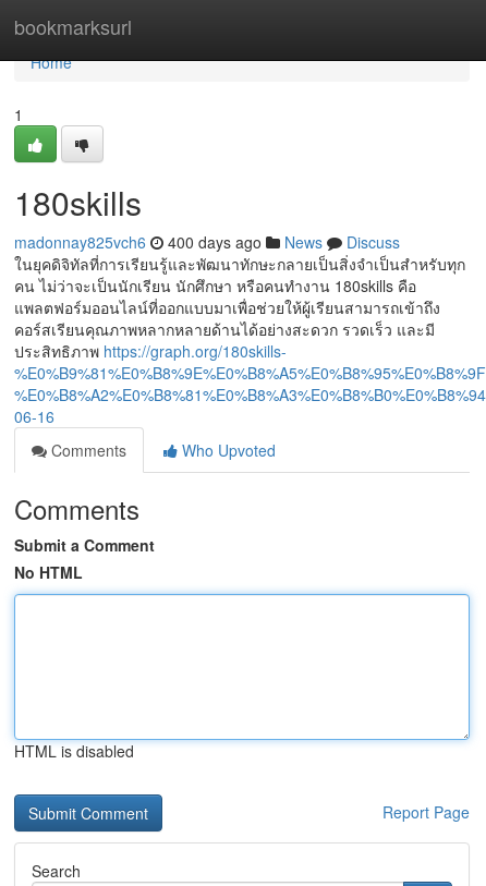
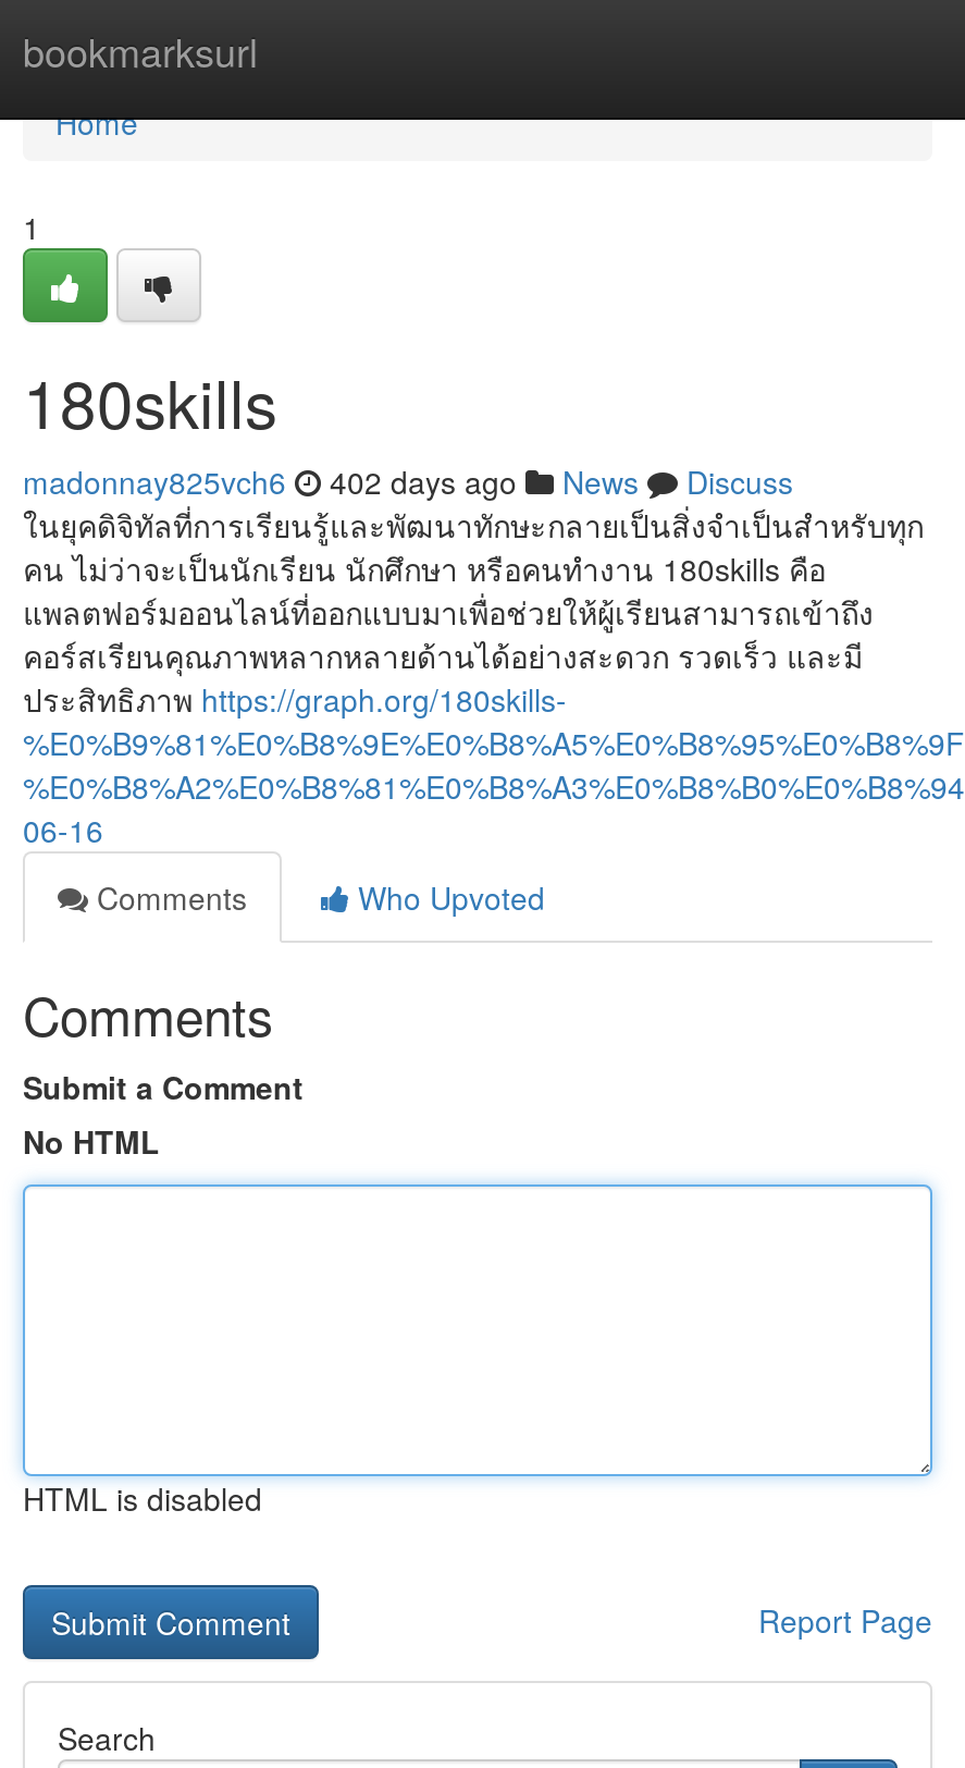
- madonnay825vch6 400 days ago News Discuss
+ madonnay825vch6 402 days ago News Discuss
